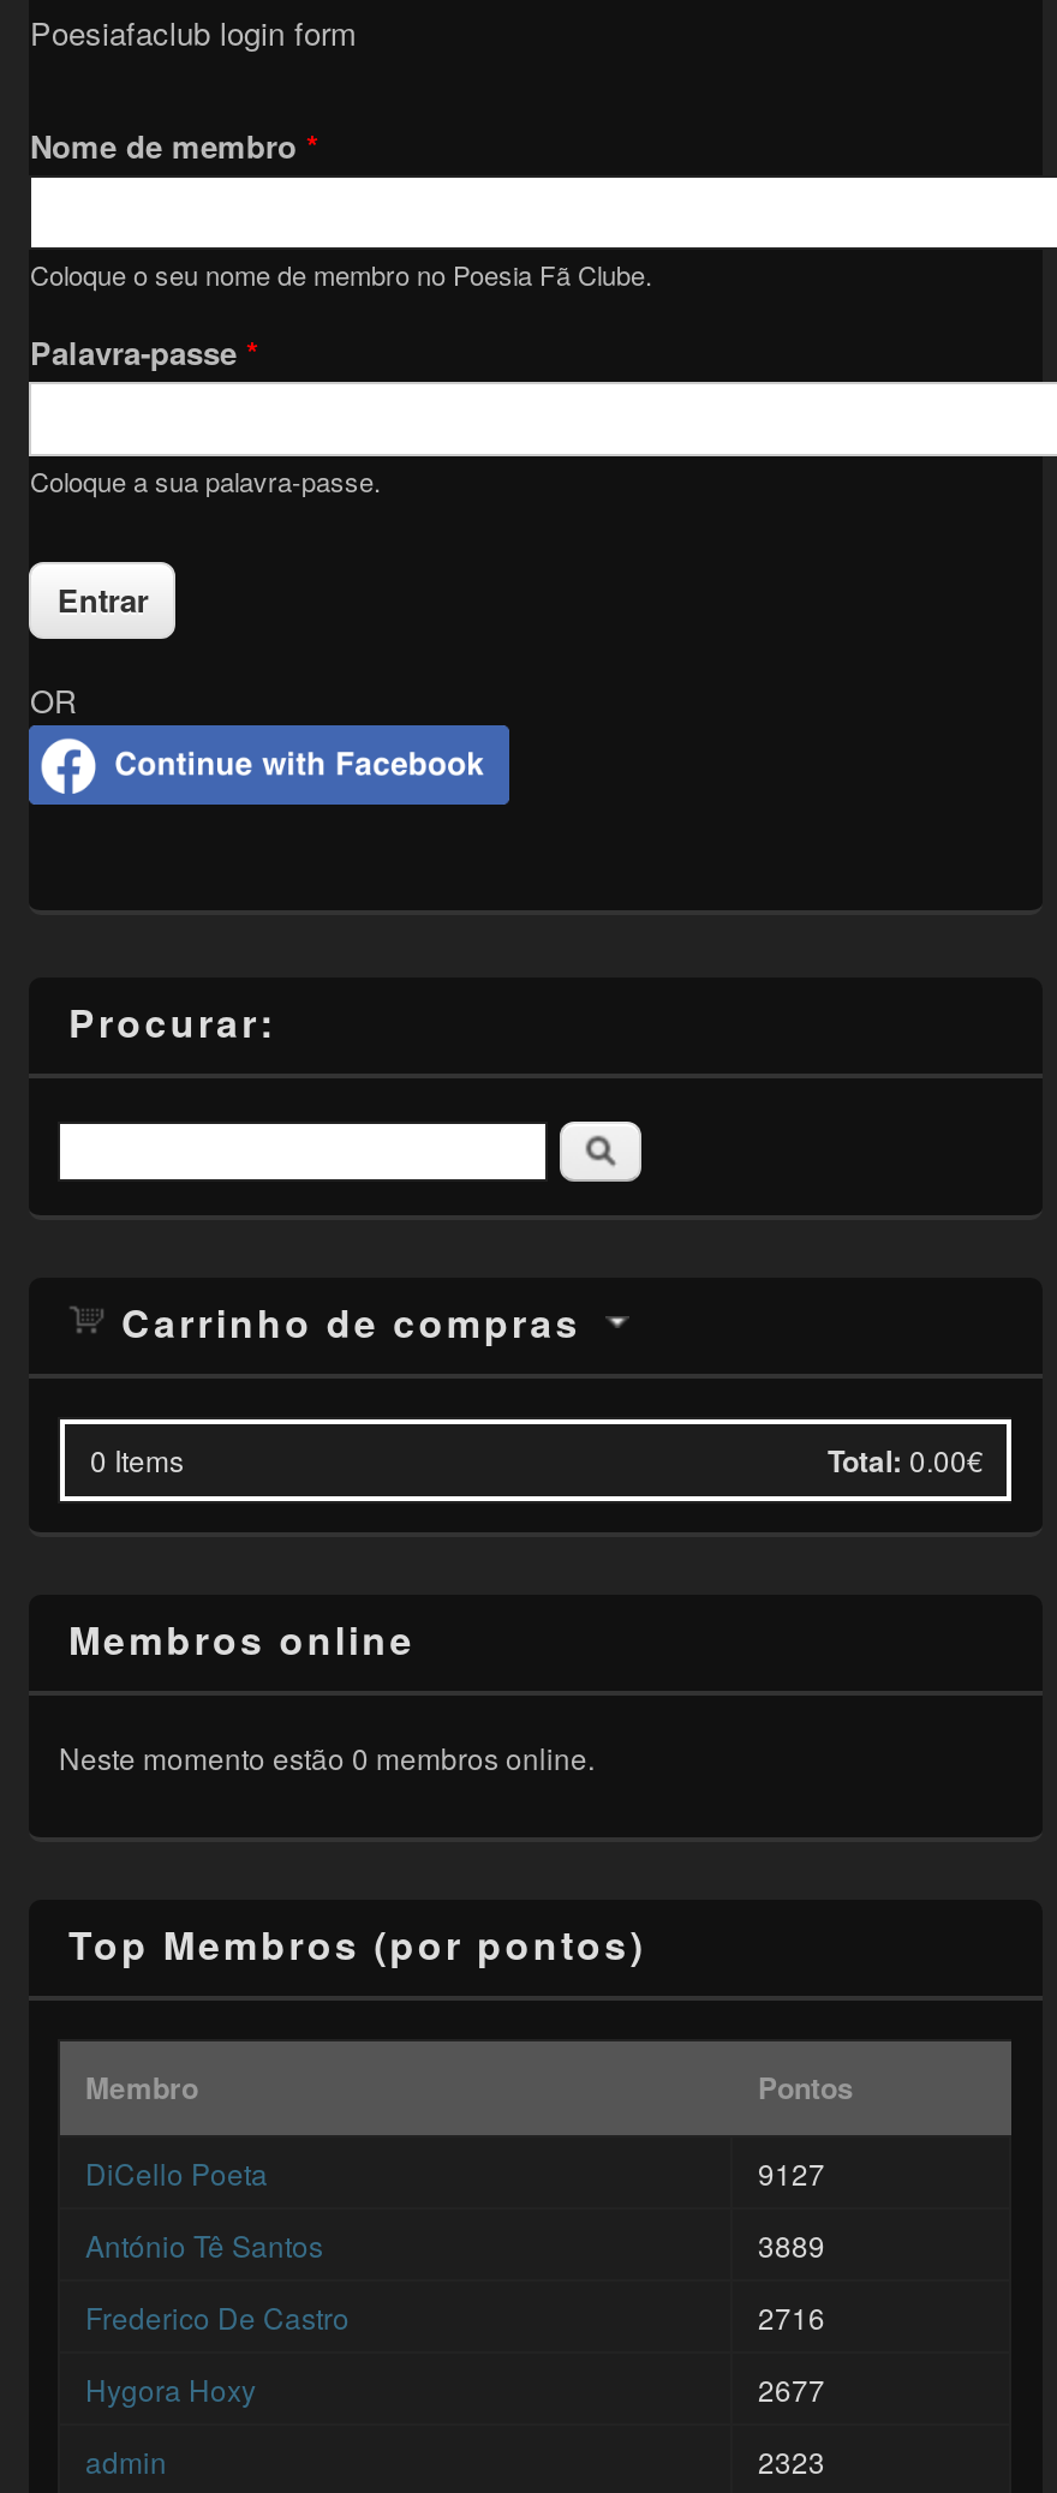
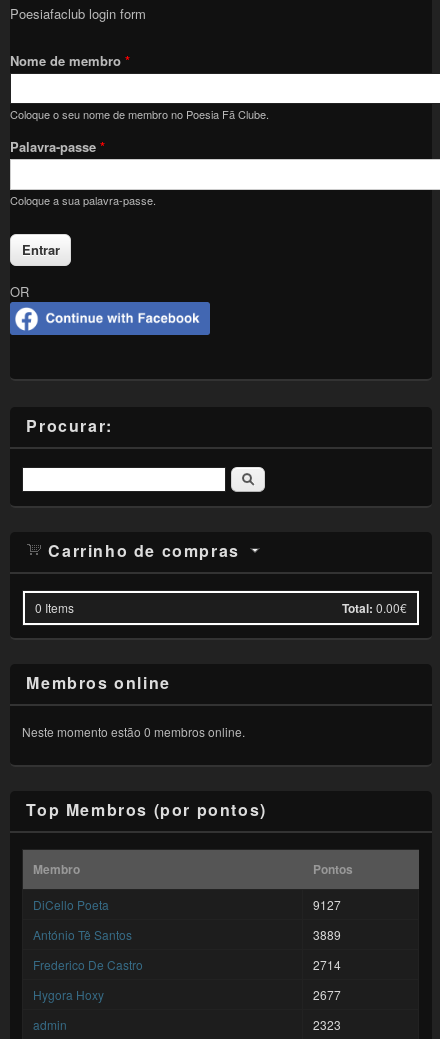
- 2716
+ 2714
